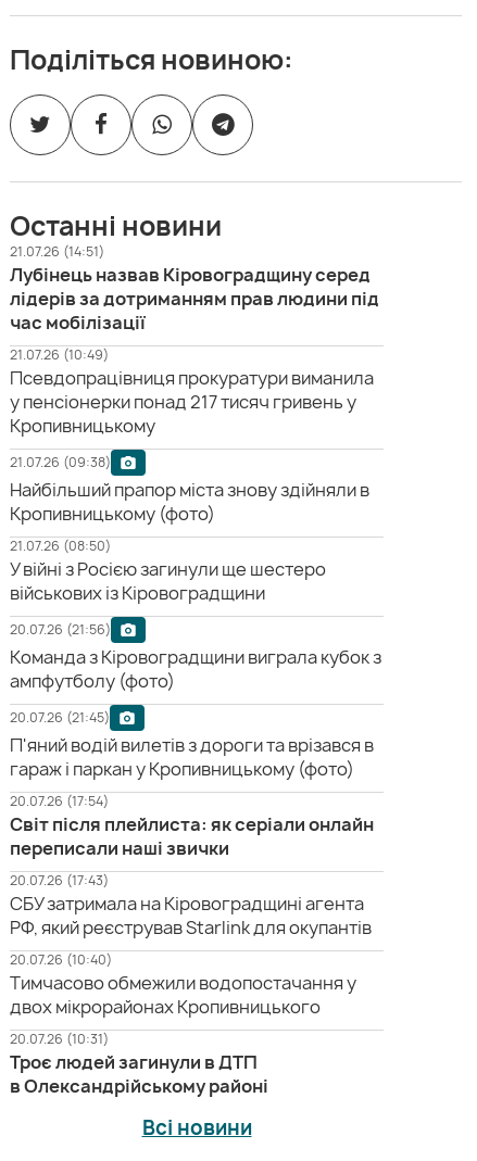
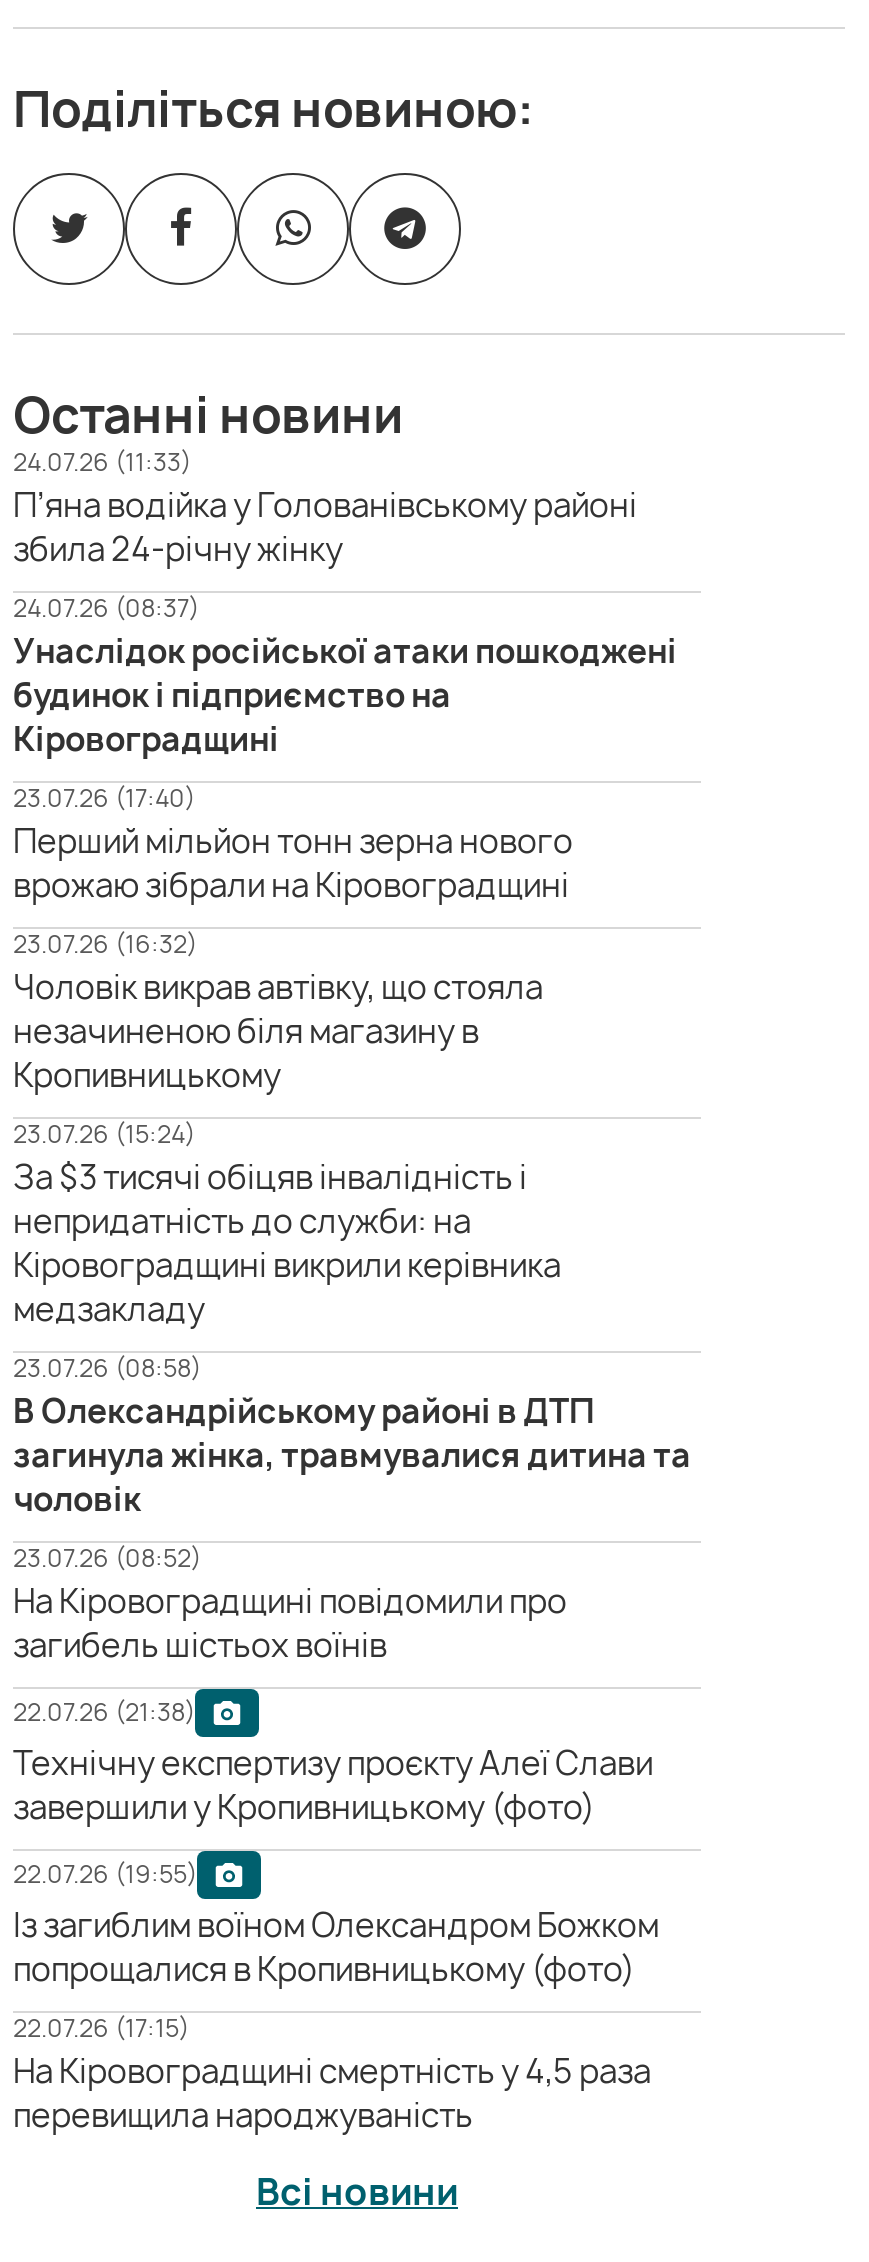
- 21.07.26 (14:51)
- Лубінець назвав Кіровоградщину серед
- лідерів за дотриманням прав людини під
- час мобілізації
- 21.07.26 (10:49)
- Псевдопрацівниця прокуратури виманила
- у пенсіонерки понад 217 тисяч гривень у
+ 24.07.26 (11:33)
+ П’яна водійка у Голованівському районі
+ збила 24-річну жінку
+ 24.07.26 (08:37)
+ Унаслідок російської атаки пошкоджені
+ будинок і підприємство на
+ Кіровоградщині
+ 23.07.26 (17:40)
+ Перший мільйон тонн зерна нового
+ врожаю зібрали на Кіровоградщині
+ 23.07.26 (16:32)
+ Чоловік викрав автівку, що стояла
+ незачиненою біля магазину в

moved down: Кропивницькому

- 21.07.26 (09:38)
- Найбільший прапор міста знову здійняли в
- Кропивницькому (фото)
- 21.07.26 (08:50)
- У війні з Росією загинули ще шестеро
- військових із Кіровоградщини
- 20.07.26 (21:56)
- Команда з Кіровоградщини виграла кубок з
- ампфутболу (фото)
- 20.07.26 (21:45)
- П'яний водій вилетів з дороги та врізався в
- гараж і паркан у Кропивницькому (фото)
- 20.07.26 (17:54)
- Світ після плейлиста: як серіали онлайн
- переписали наші звички
- 20.07.26 (17:43)
- СБУ затримала на Кіровоградщині агента
- РФ, який реєстрував Starlink для окупантів
- 20.07.26 (10:40)
- Тимчасово обмежили водопостачання у
- двох мікрорайонах Кропивницького
- 20.07.26 (10:31)
- Троє людей загинули в ДТП
- в Олександрійському районі
+ 23.07.26 (15:24)
+ За $3 тисячі обіцяв інвалідність і
+ непридатність до служби: на
+ Кіровоградщині викрили керівника
+ медзакладу
+ 23.07.26 (08:58)
+ В Олександрійському районі в ДТП
+ загинула жінка, травмувалися дитина та
+ чоловік
+ 23.07.26 (08:52)
+ На Кіровоградщині повідомили про
+ загибель шістьох воїнів
+ 22.07.26 (21:38)
+ Технічну експертизу проєкту Алеї Слави
+ завершили у Кропивницькому (фото)
+ 22.07.26 (19:55)
+ Із загиблим воїном Олександром Божком
+ попрощалися в Кропивницькому (фото)
+ 22.07.26 (17:15)
+ На Кіровоградщині смертність у 4,5 раза
+ перевищила народжуваність
